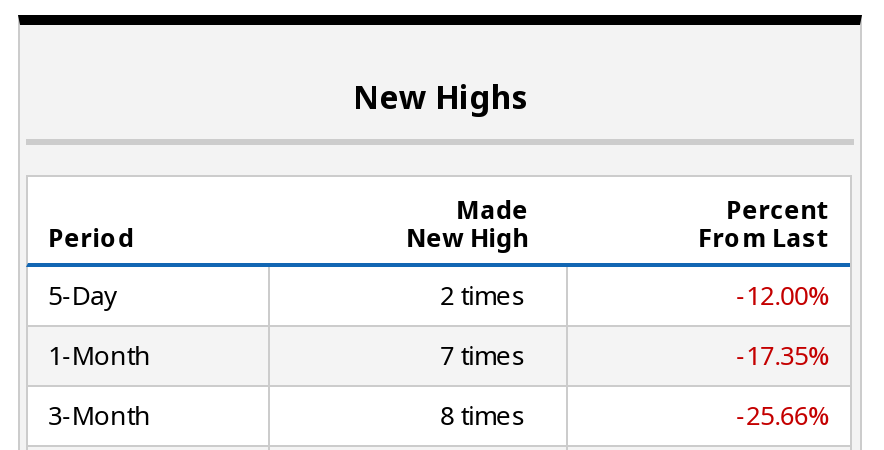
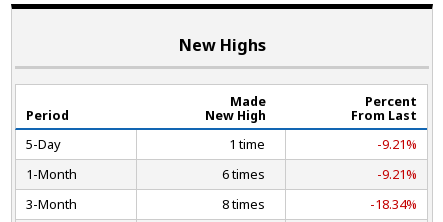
- 2 times
- -12.00%
+ 1 time
+ -9.21%

- 7 times
+ 6 times

- -17.35%
+ -9.21%

- -25.66%
+ -18.34%
